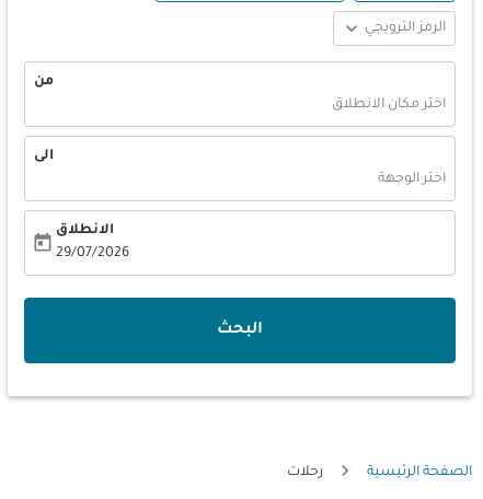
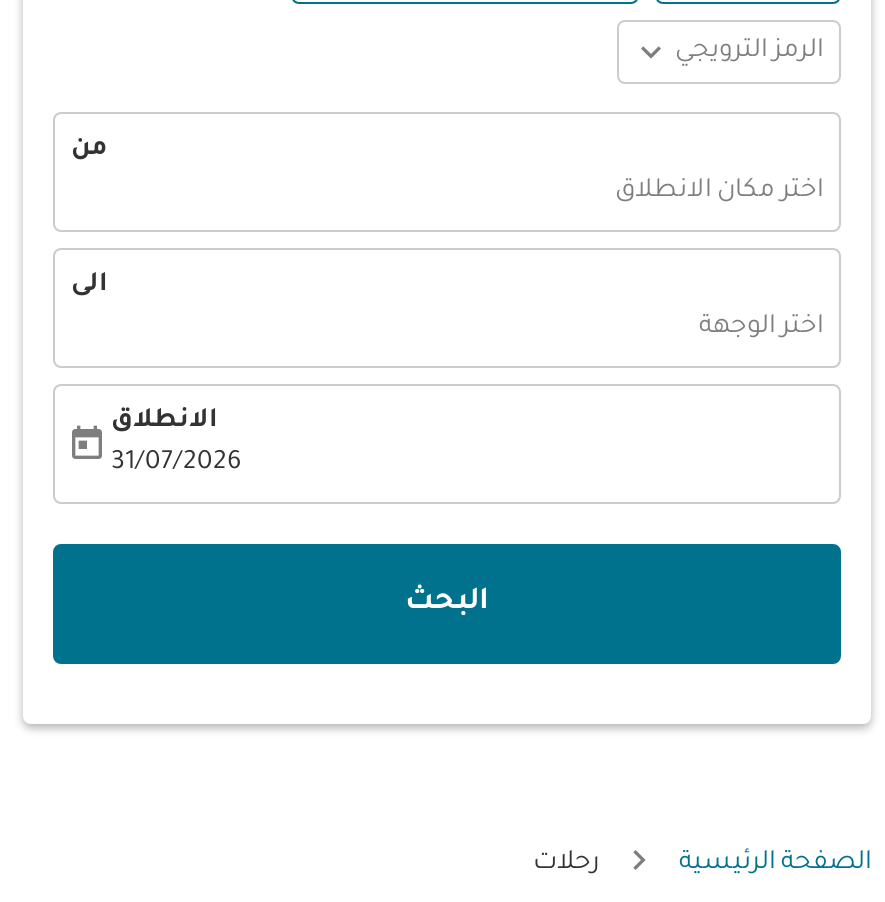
- 29/07/2026
+ 31/07/2026
